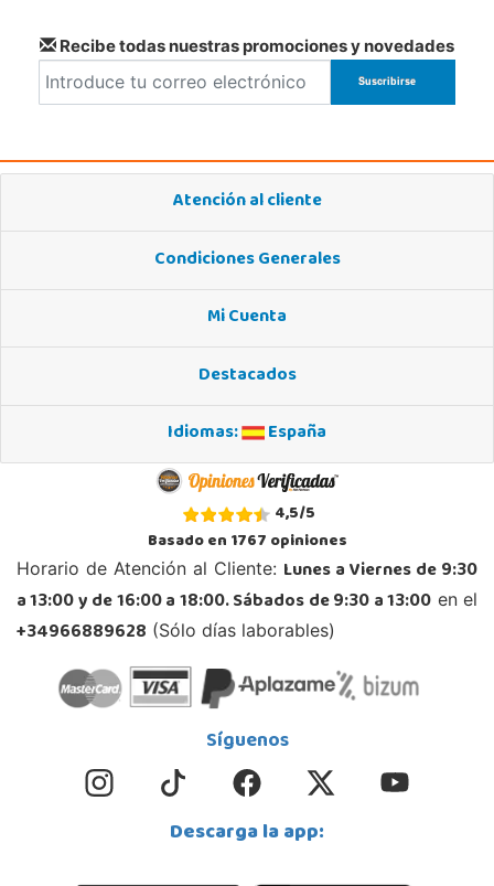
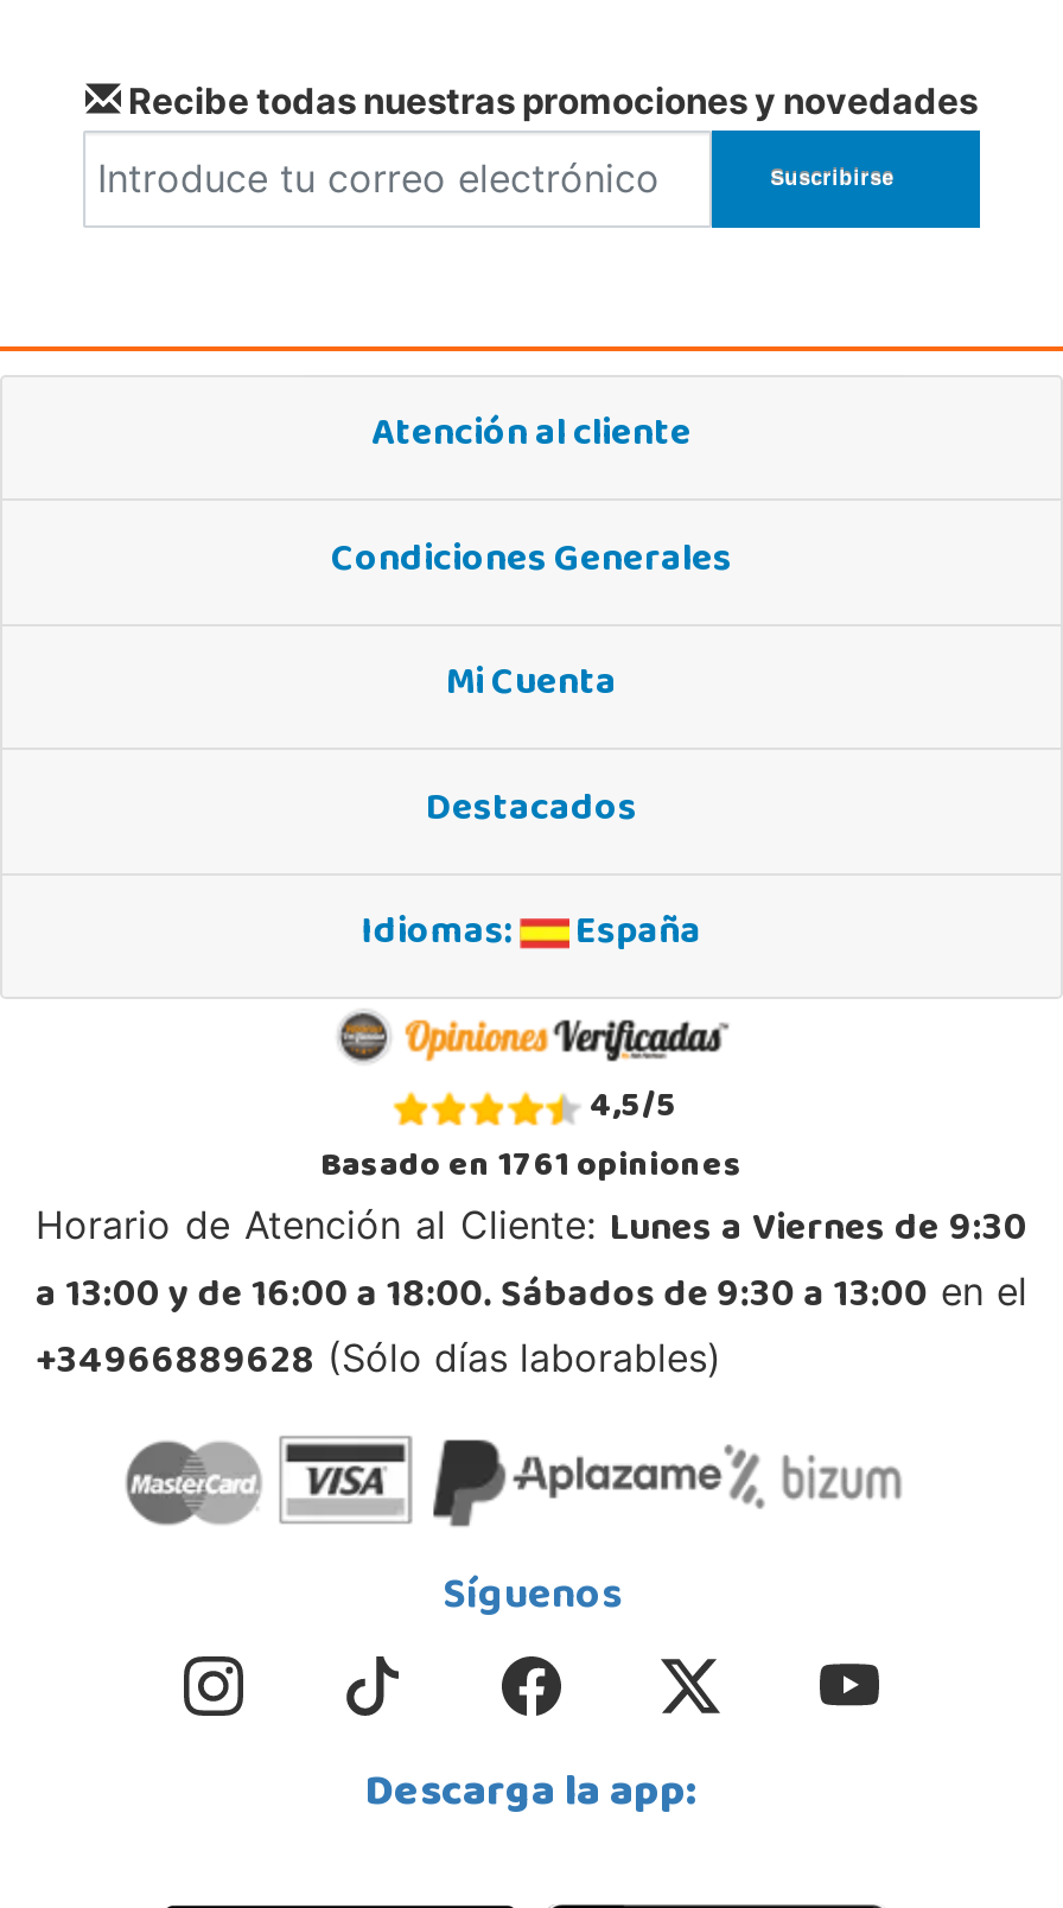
- Basado en 1767opiniones
+ Basado en 1761opiniones
